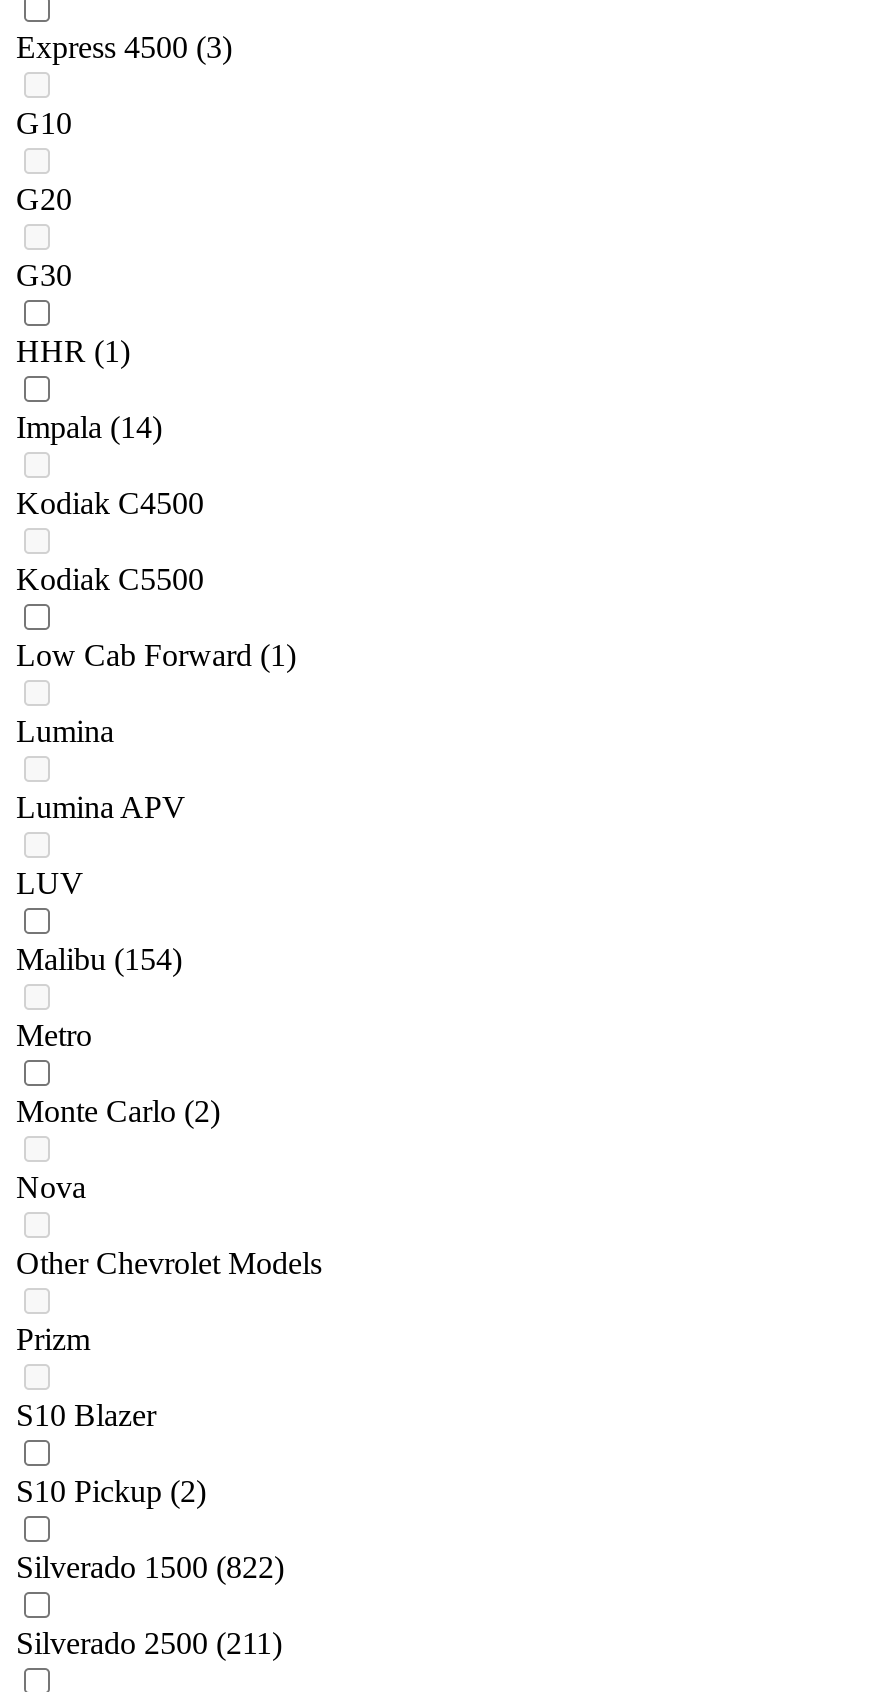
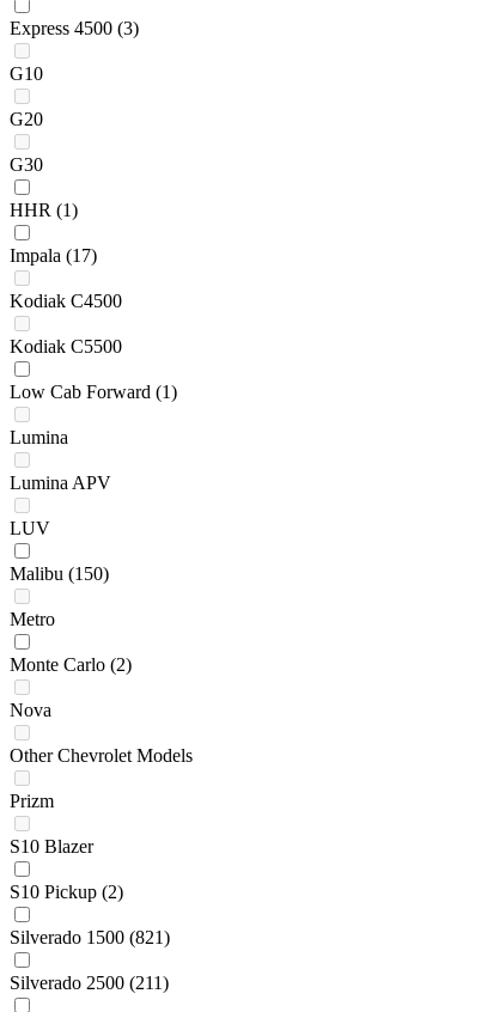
- Impala (14)
+ Impala (17)

- Malibu (154)
+ Malibu (150)

- Silverado 1500 (822)
+ Silverado 1500 (821)
